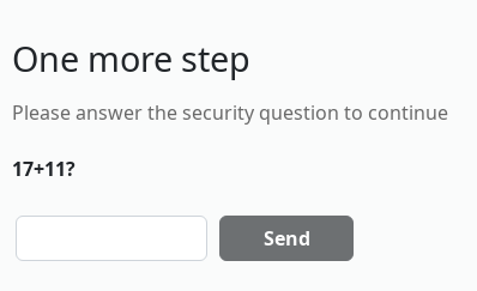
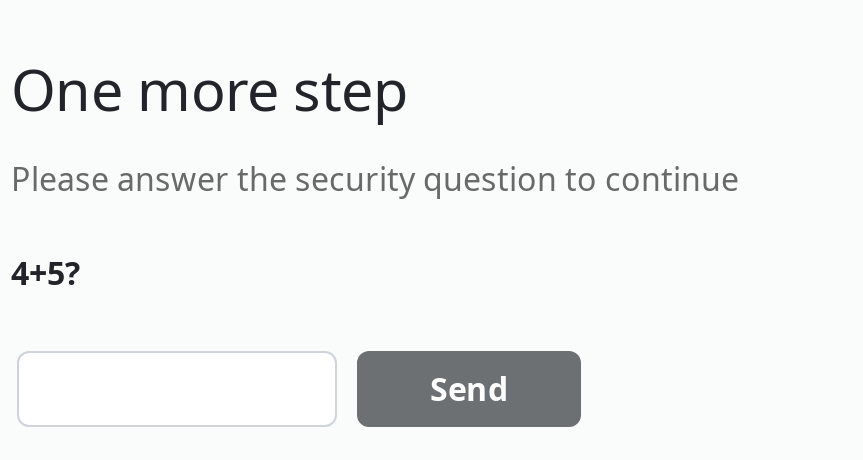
- 17+11?
+ 4+5?
